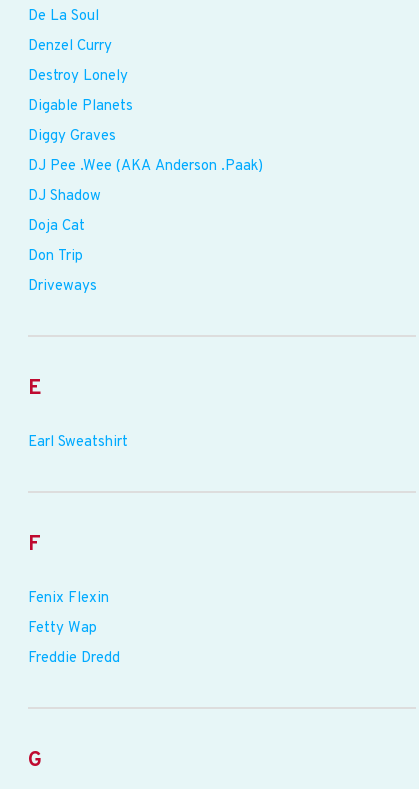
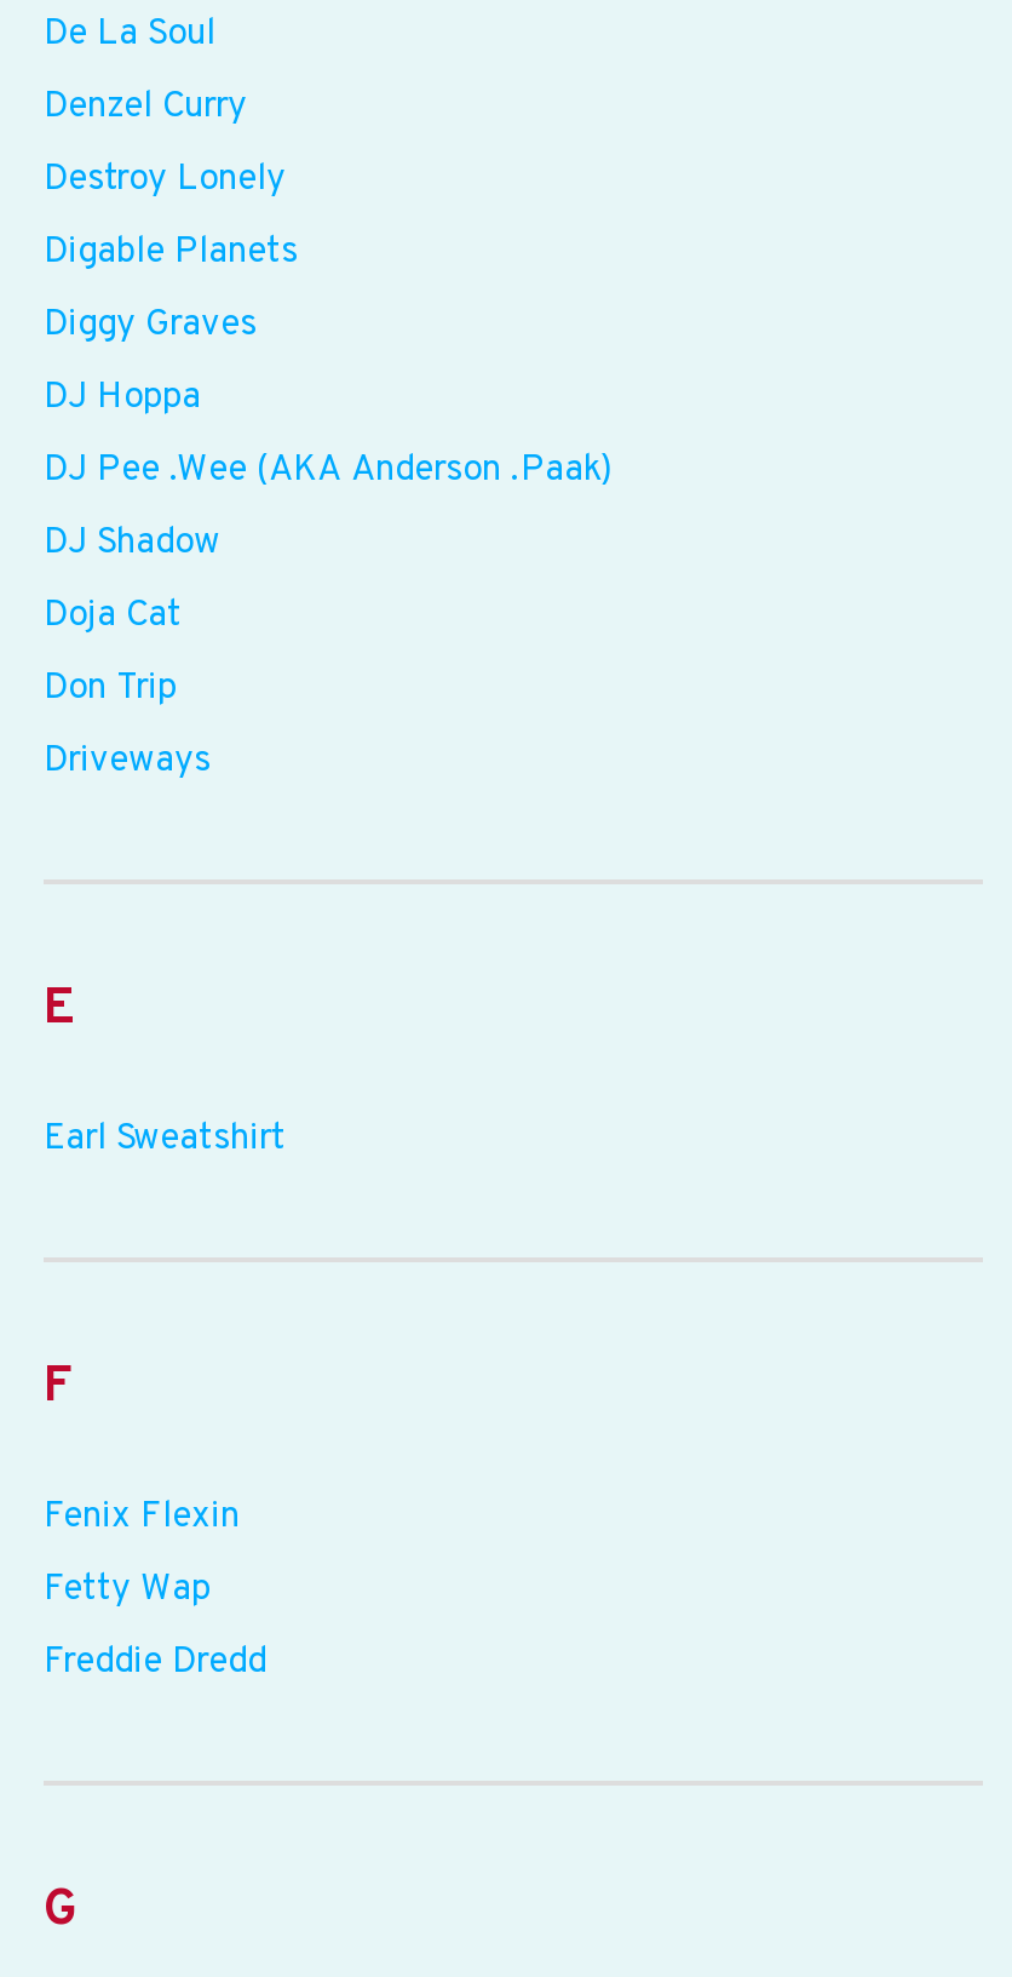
+ DJ Hoppa
